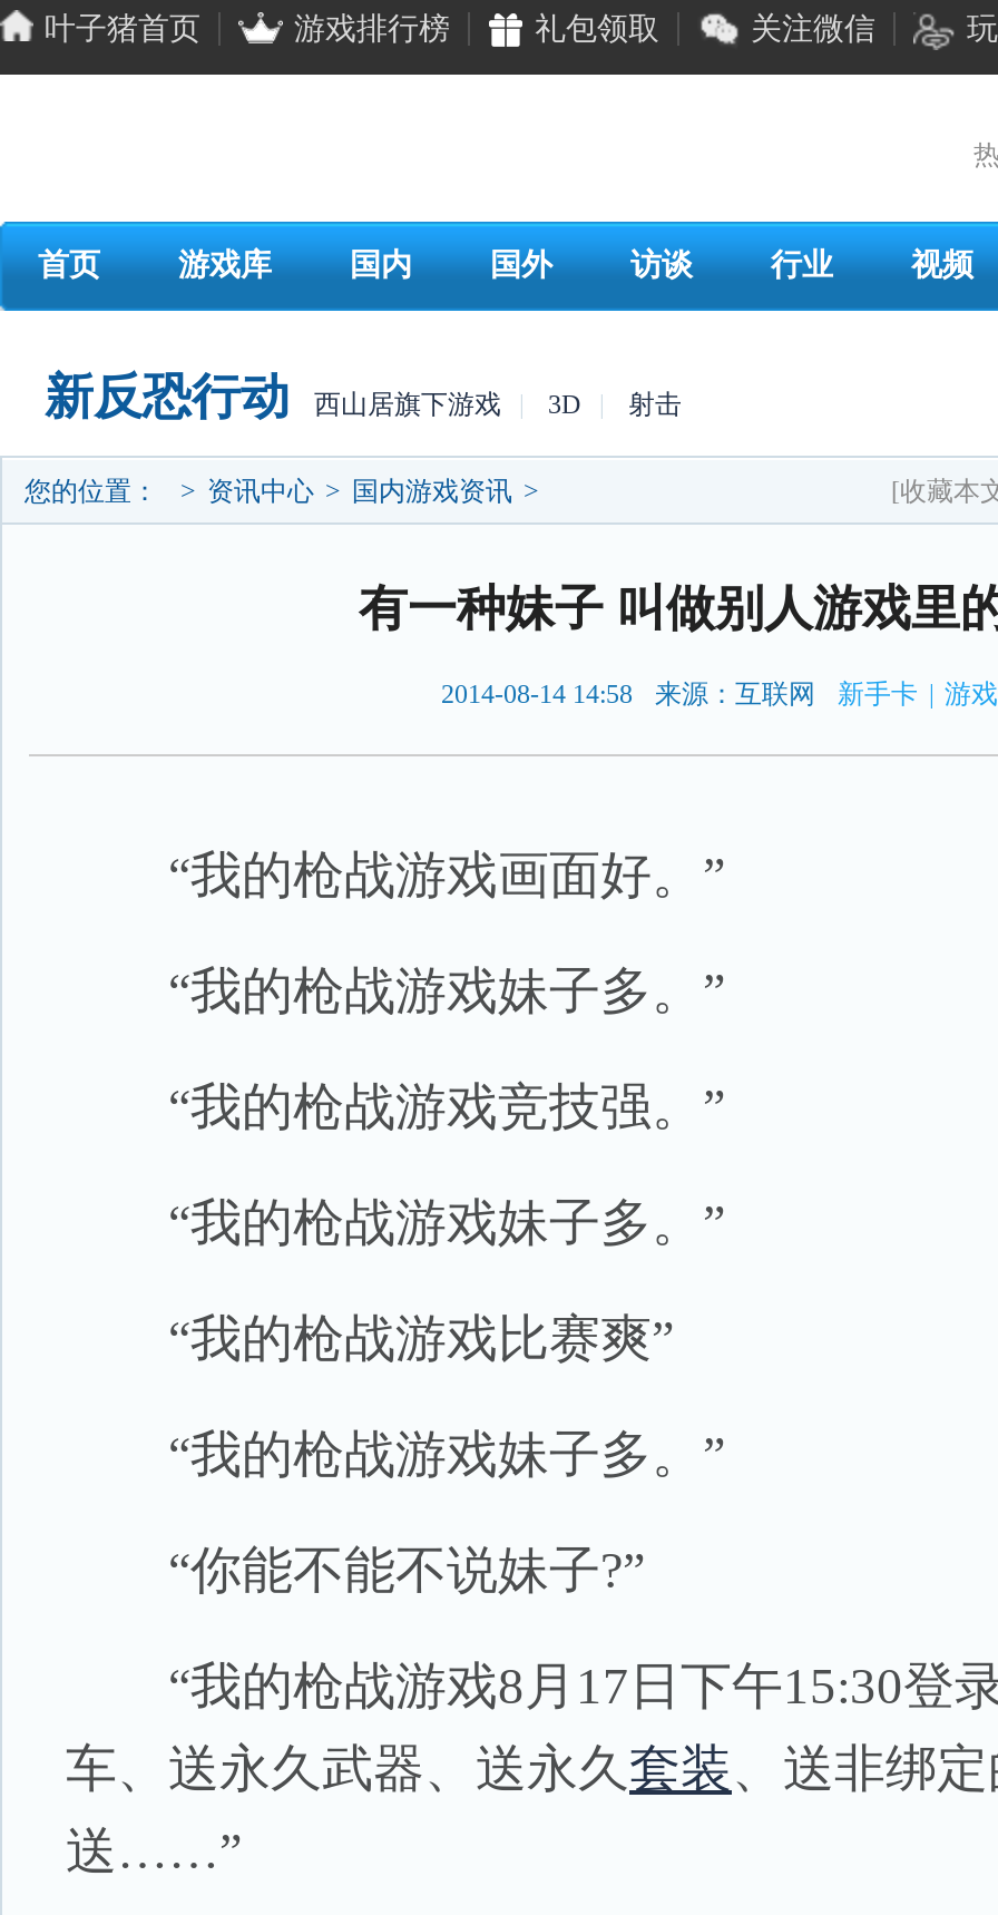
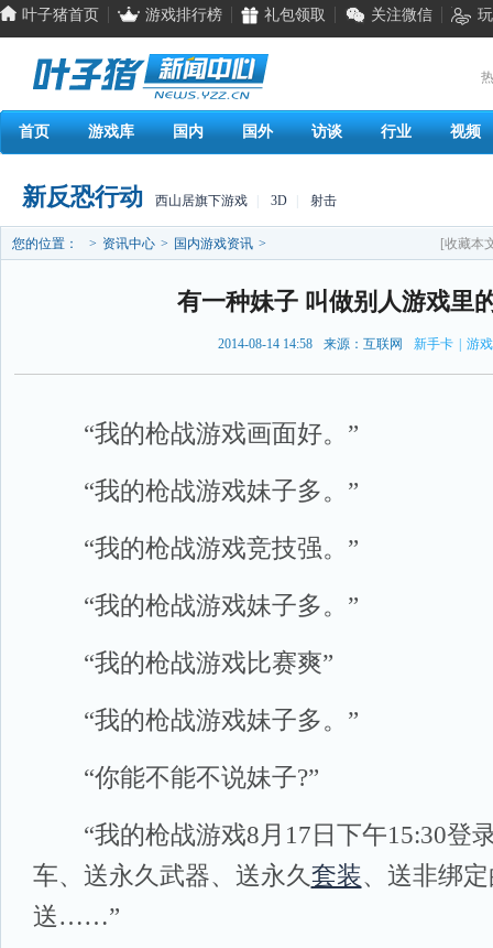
+ [image]
